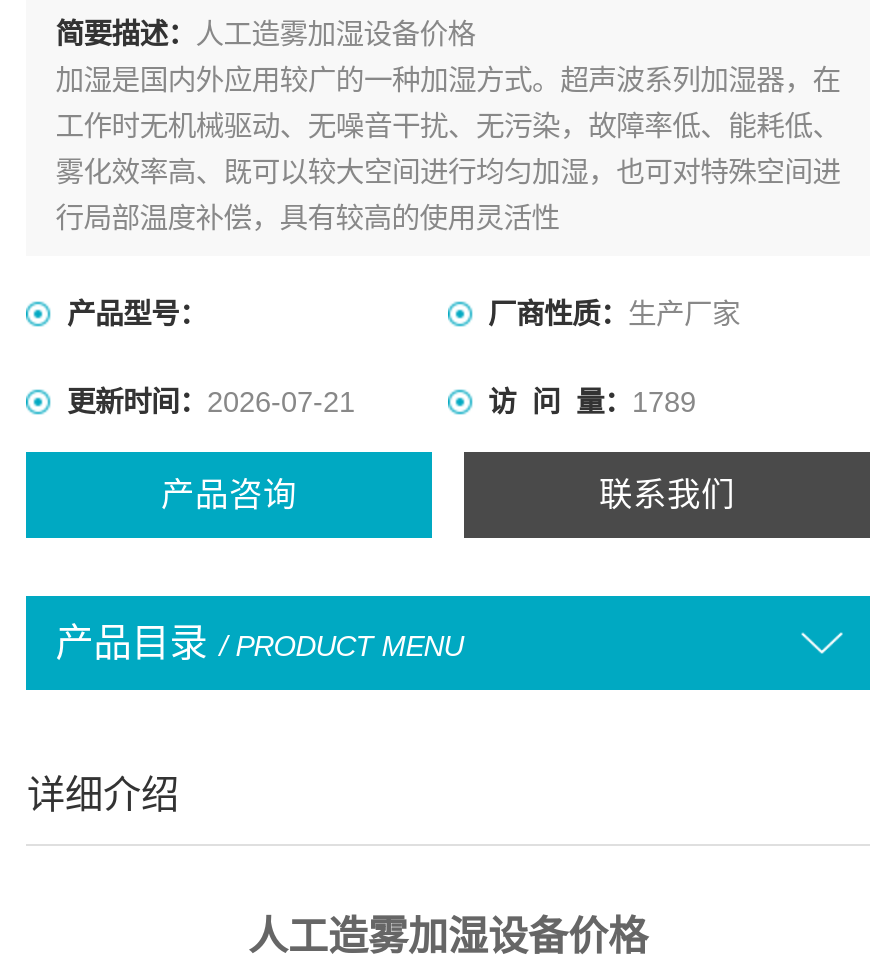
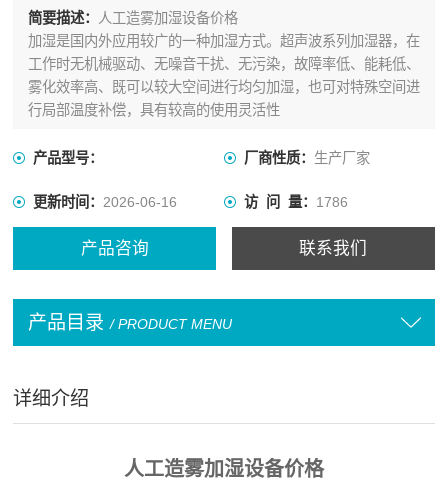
- 更新时间：2026-07-21
+ 更新时间：2026-06-16

- 访 问 量：1789
+ 访 问 量：1786
